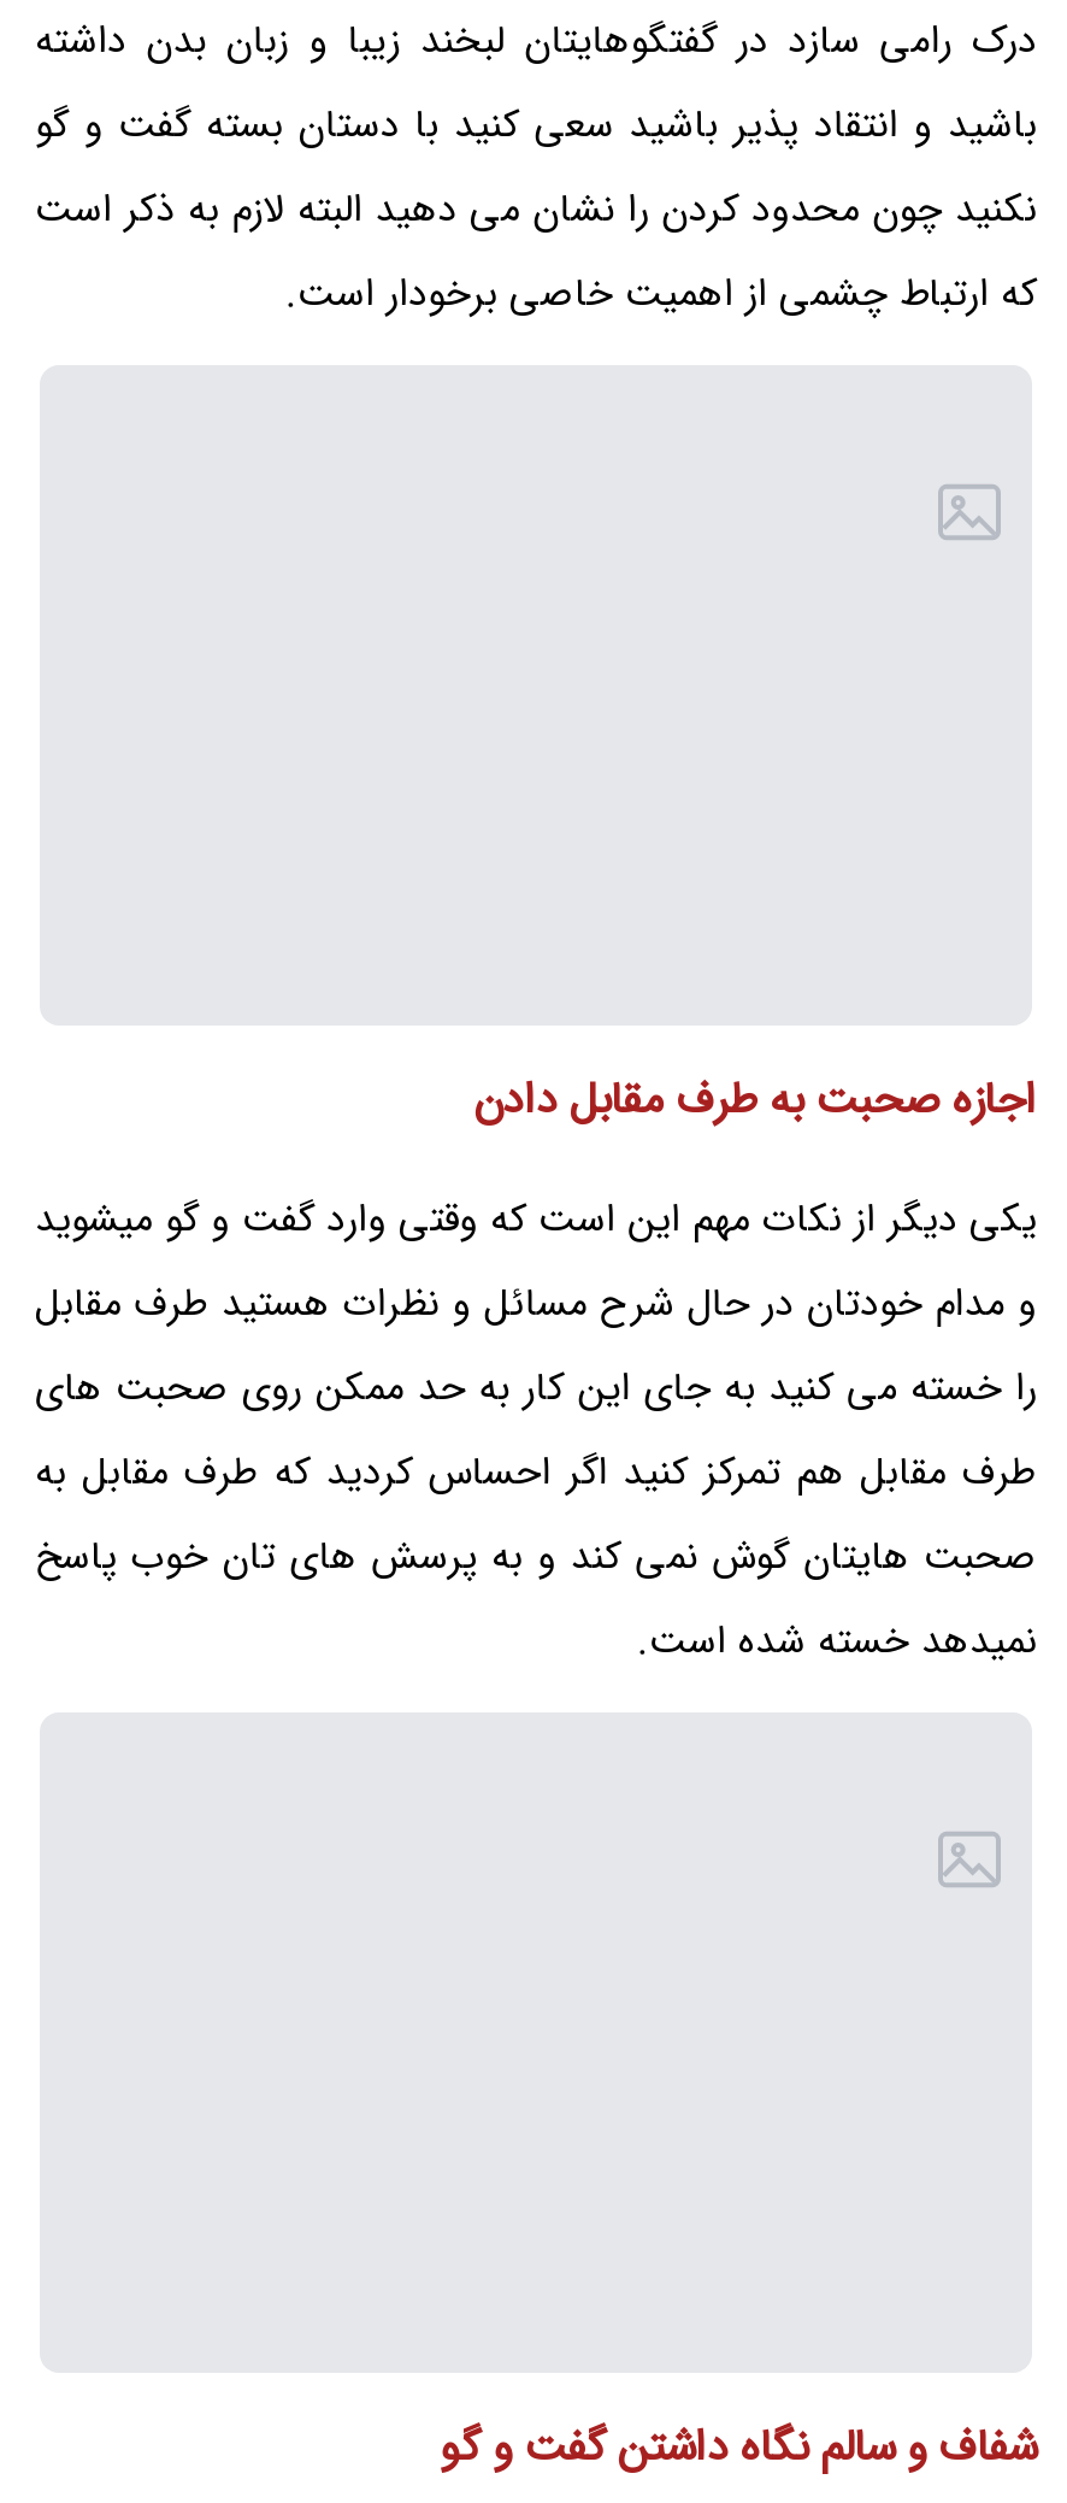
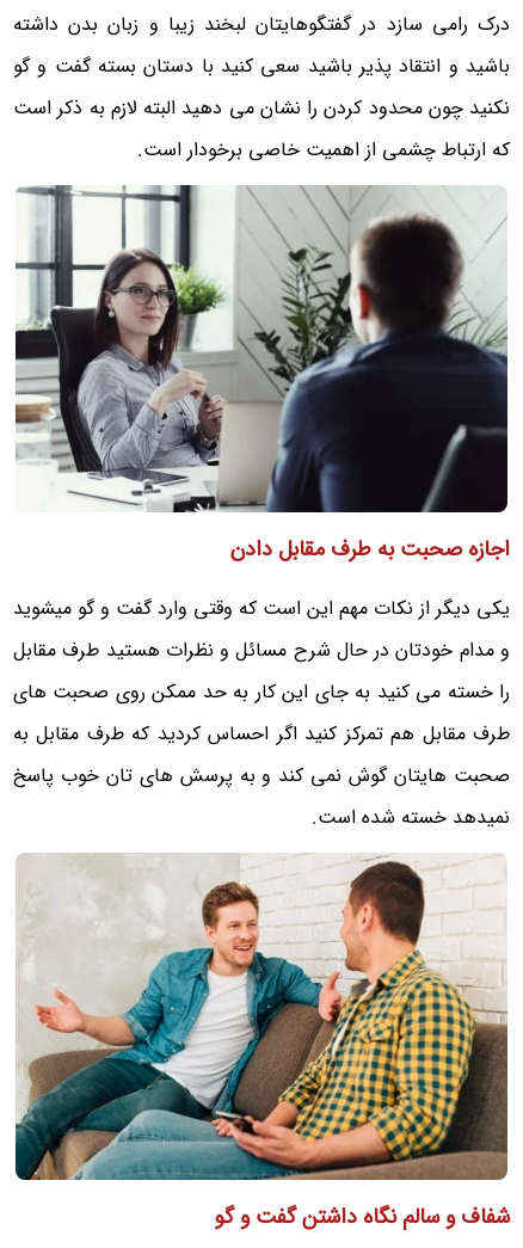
+ [image]

+ [image]
